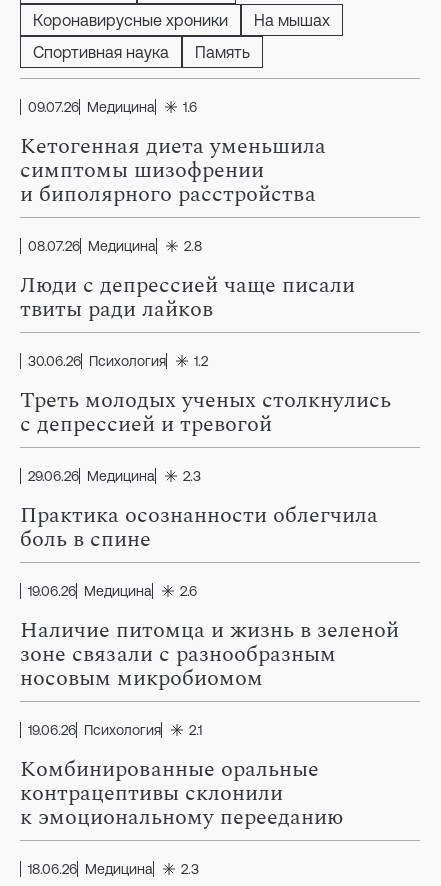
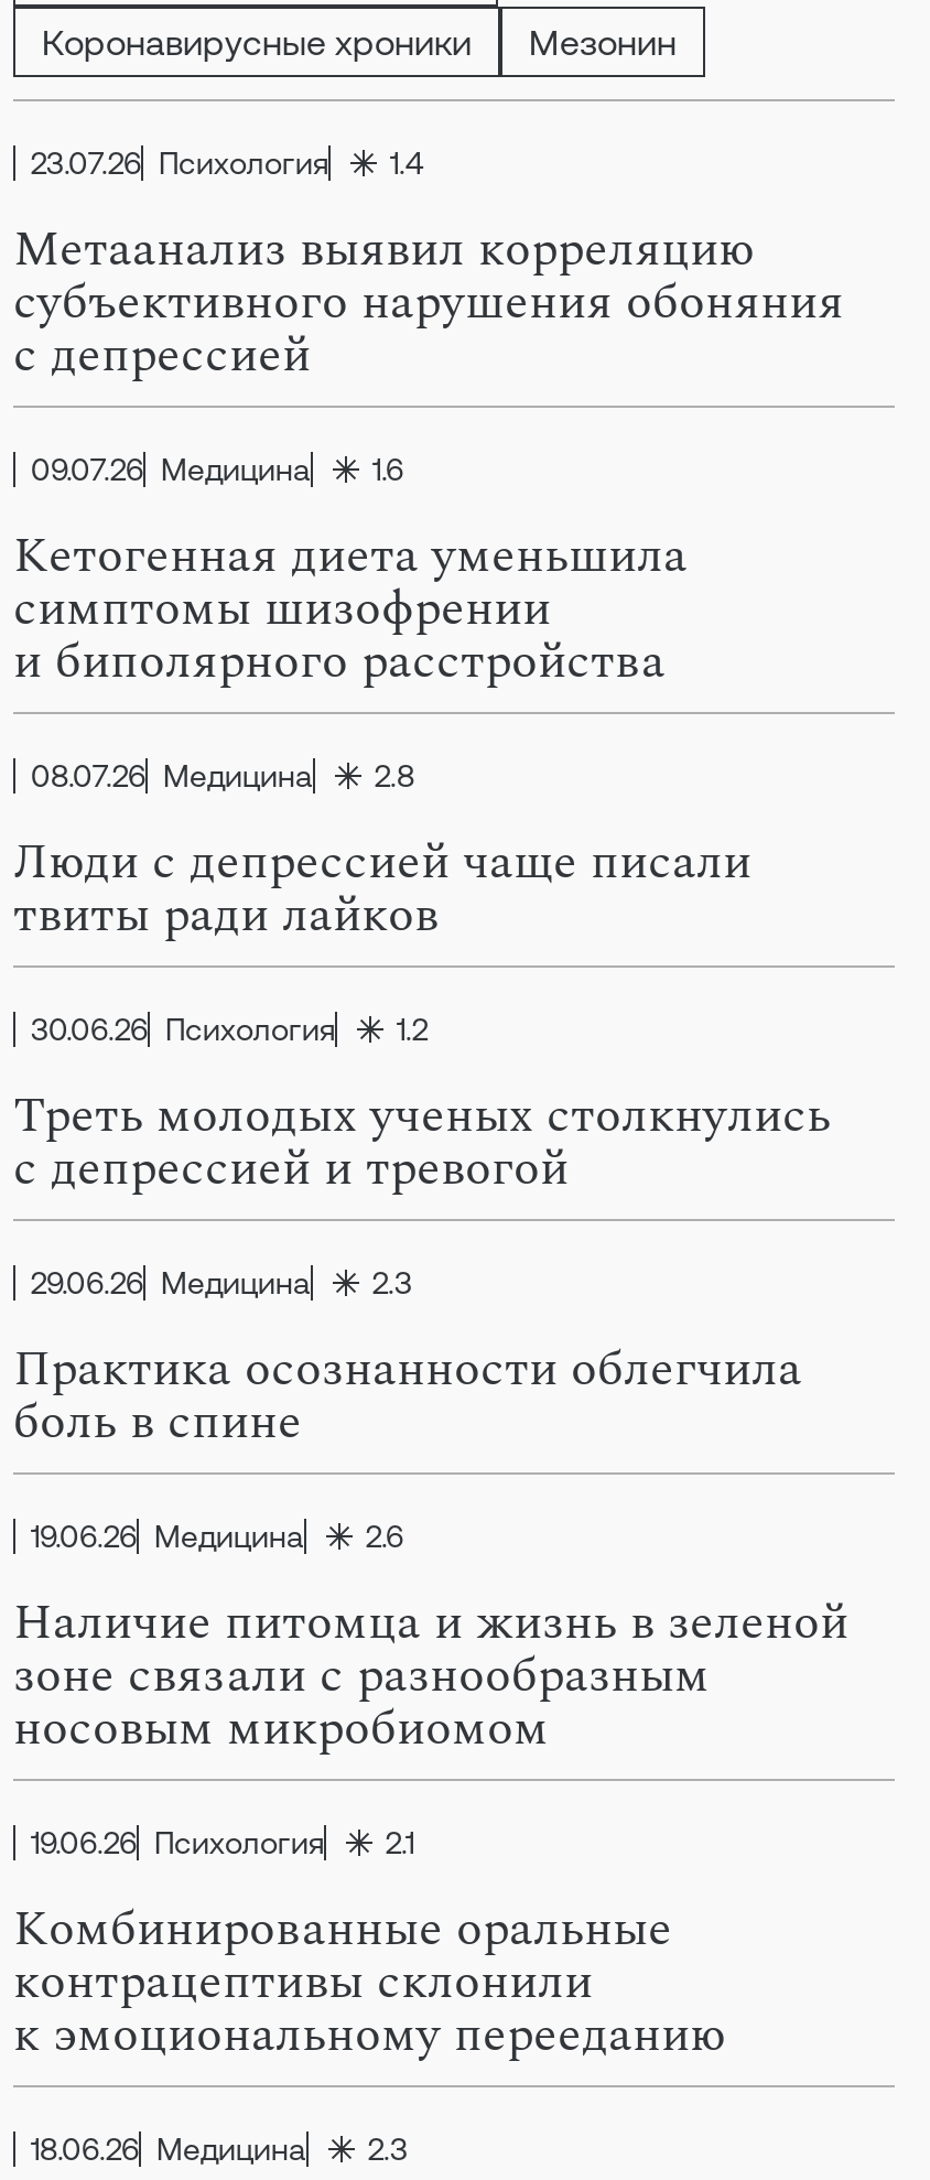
- На мышах
- Спортивная наука
- Память
+ Мезонин
+ 23.07.26 Психология
+ 1.4
+ Метаанализ выявил корреляцию
+ субъективного нарушения обоняния
+ с депрессией
